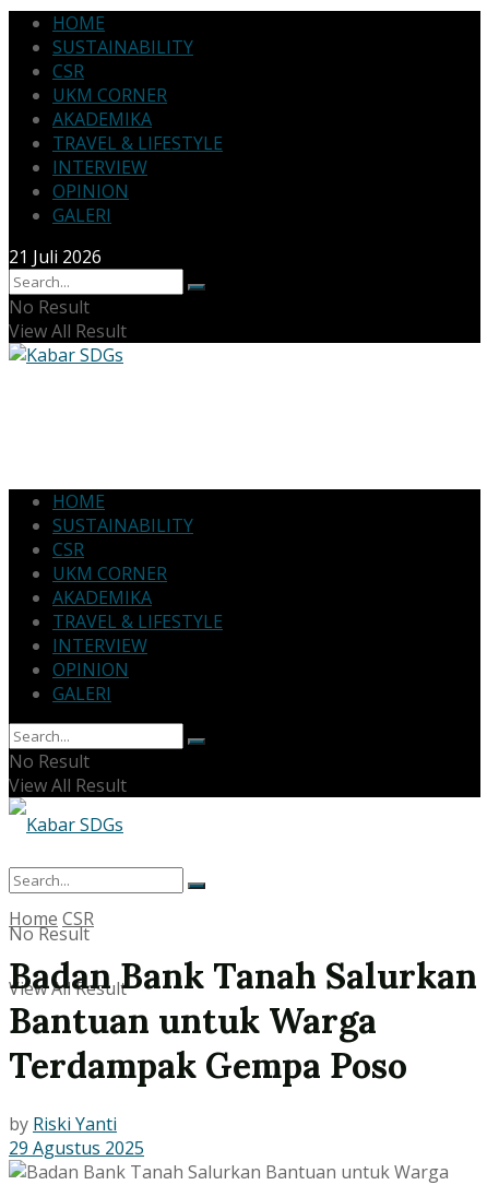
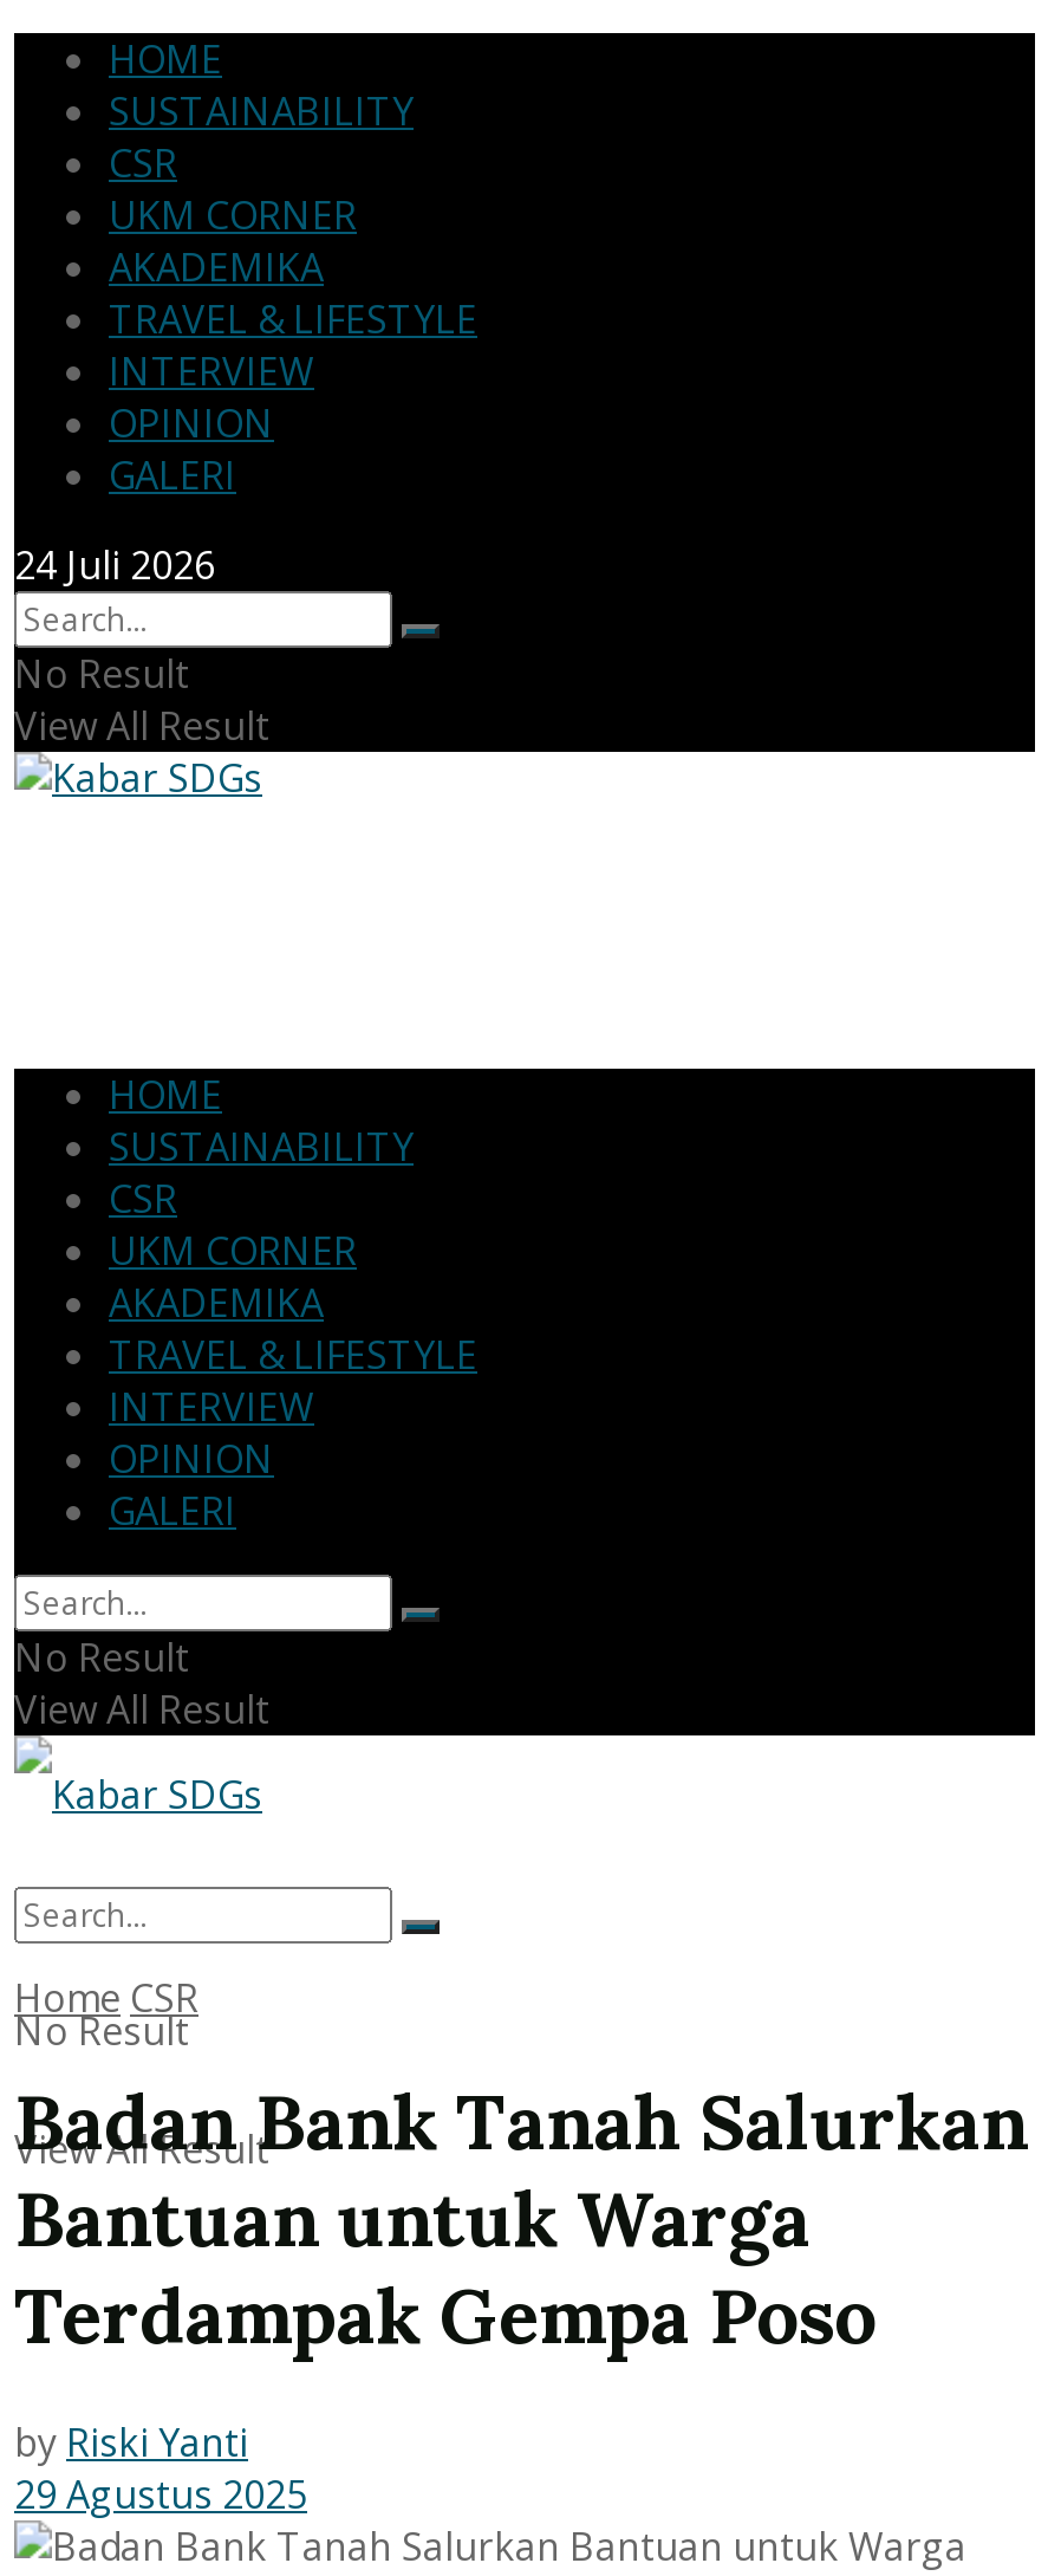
- 21 Juli 2026
+ 24 Juli 2026
